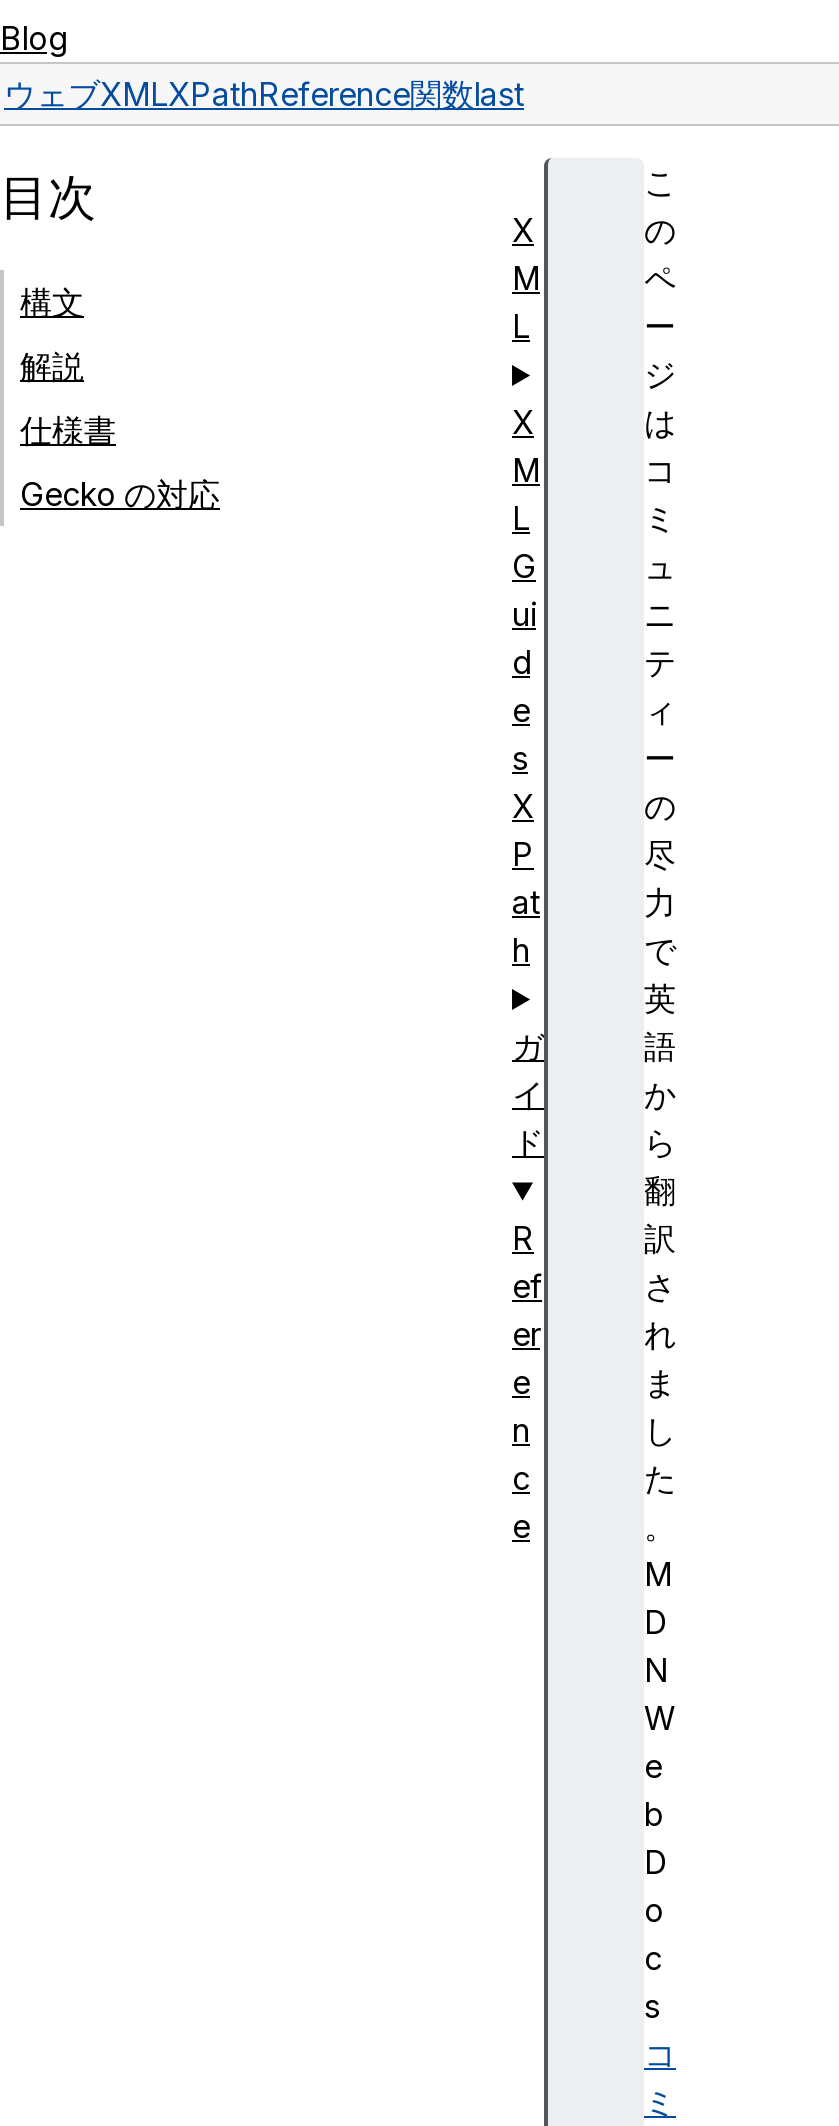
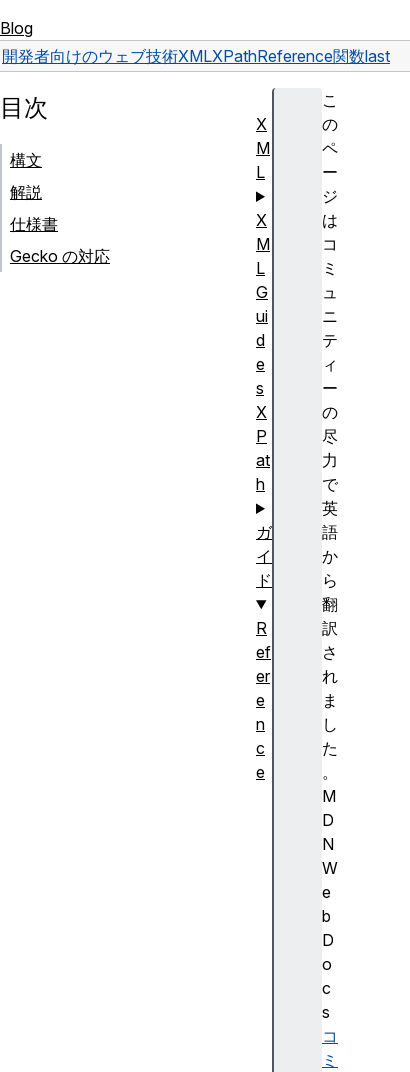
- ウェブXMLXPathReference関数last
+ 開発者向けのウェブ技術XMLXPathReference関数last
